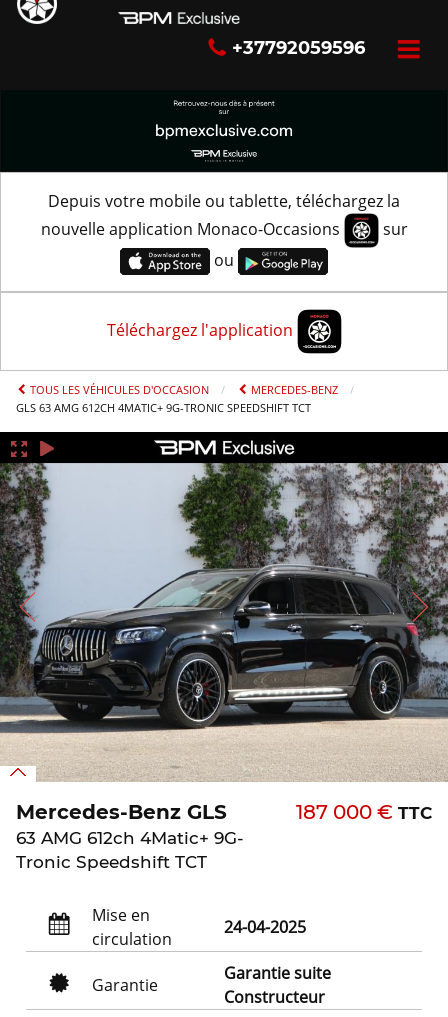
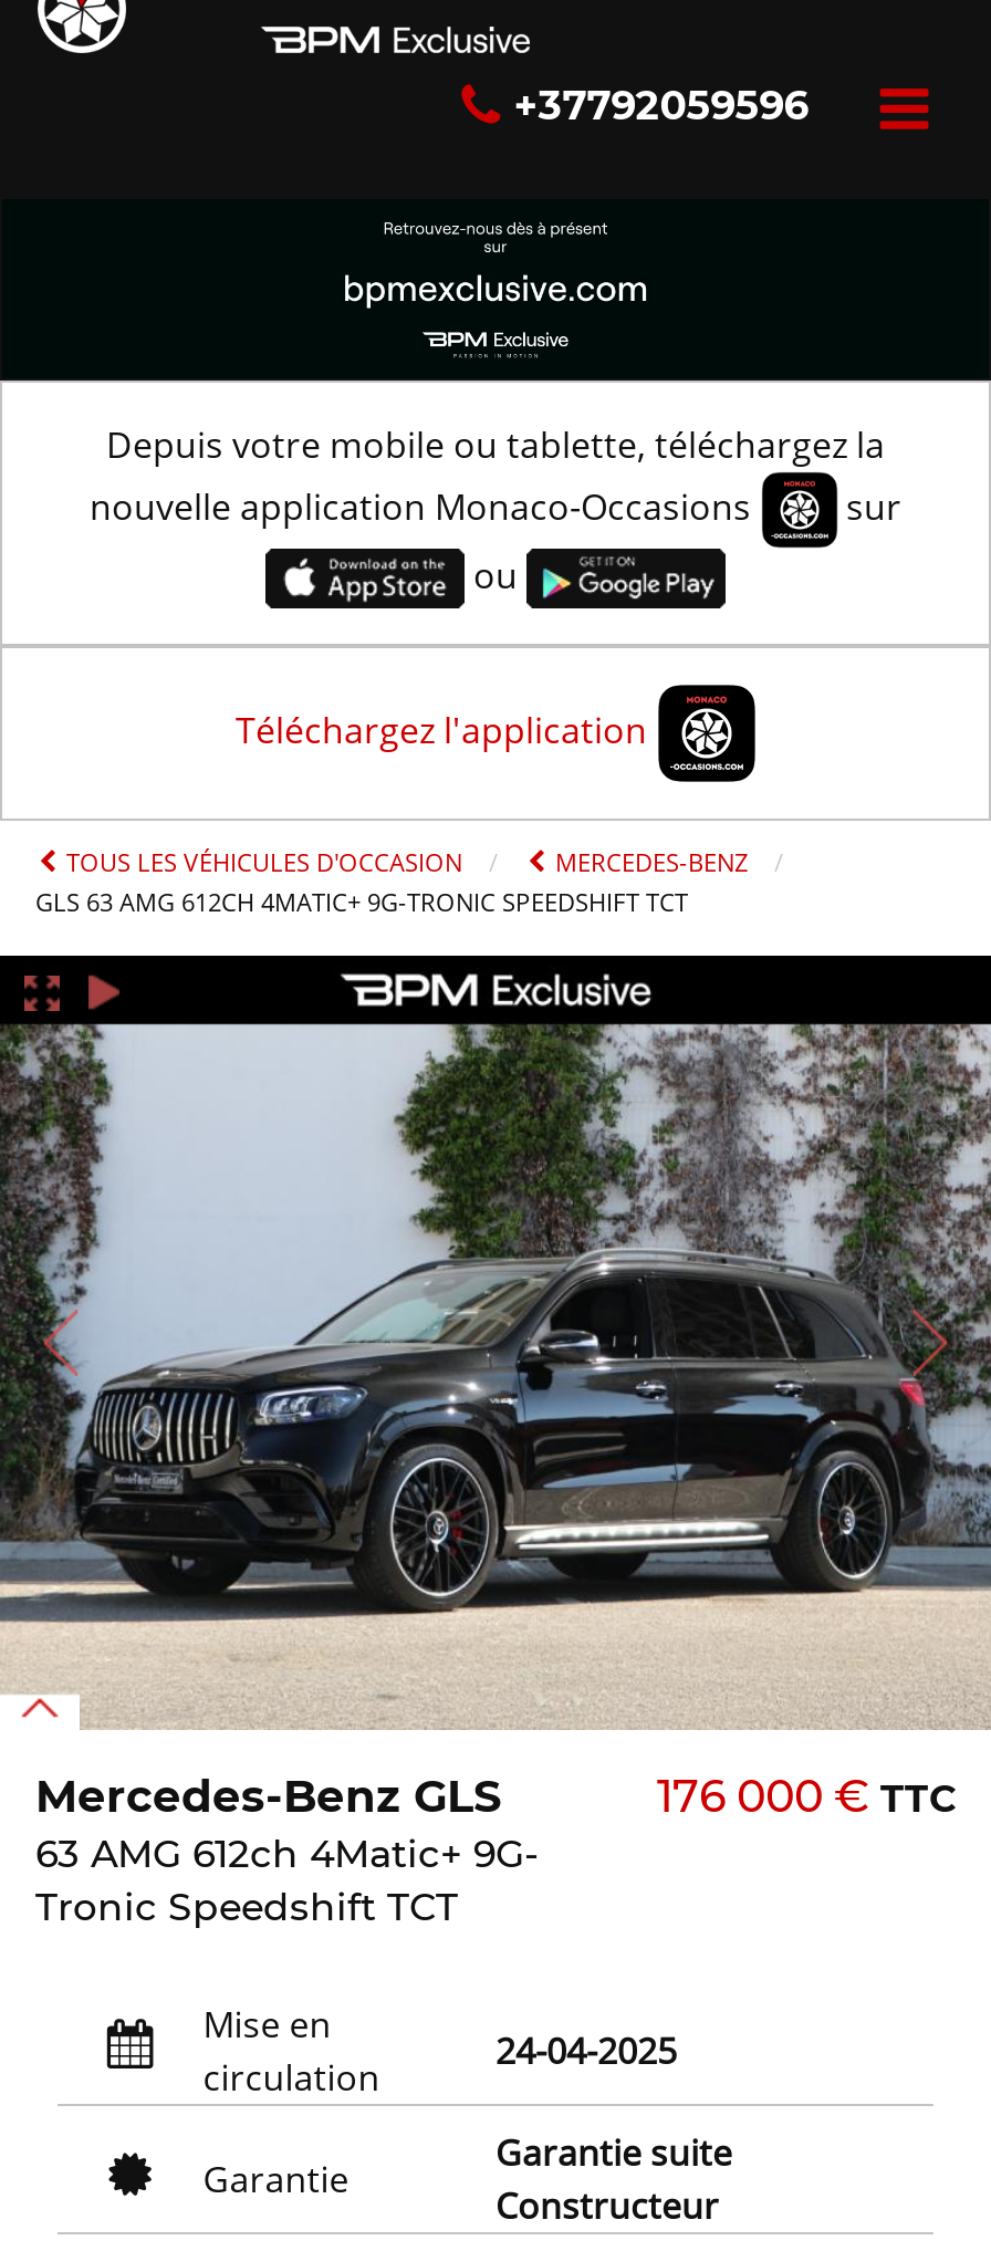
- 187 000 €TTC
+ 176 000 €TTC
